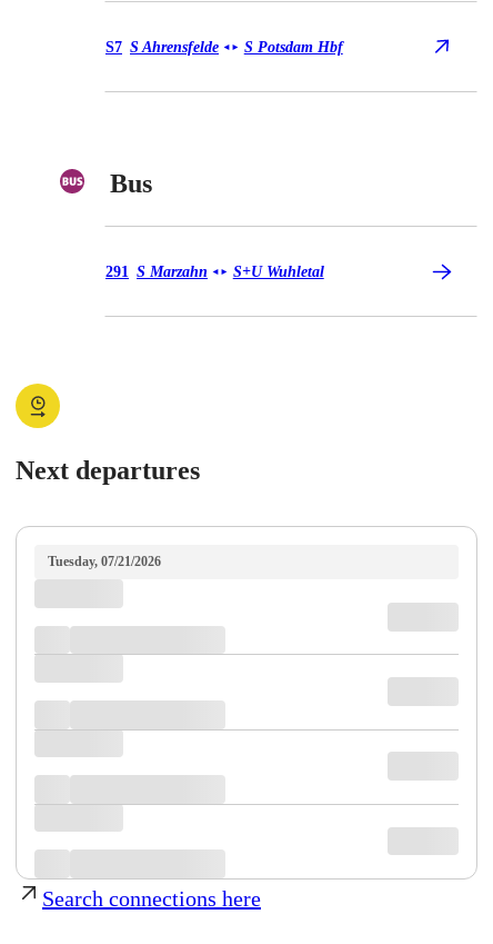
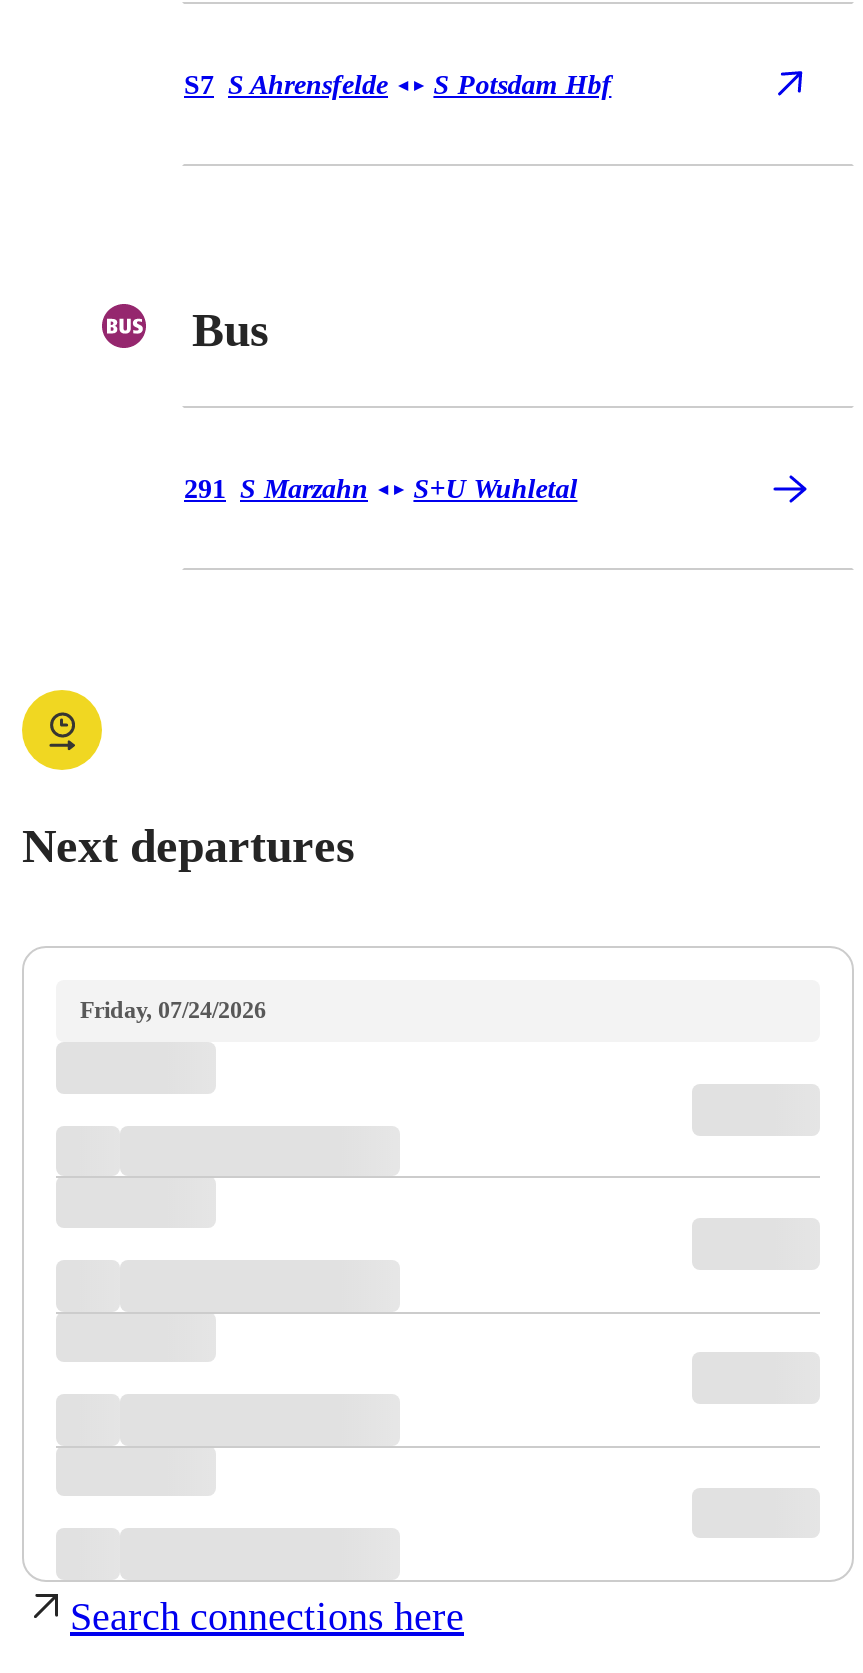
- Tuesday, 07/21/2026
+ Friday, 07/24/2026
